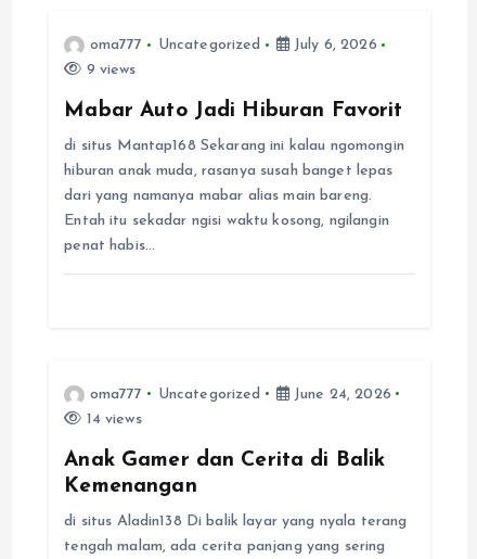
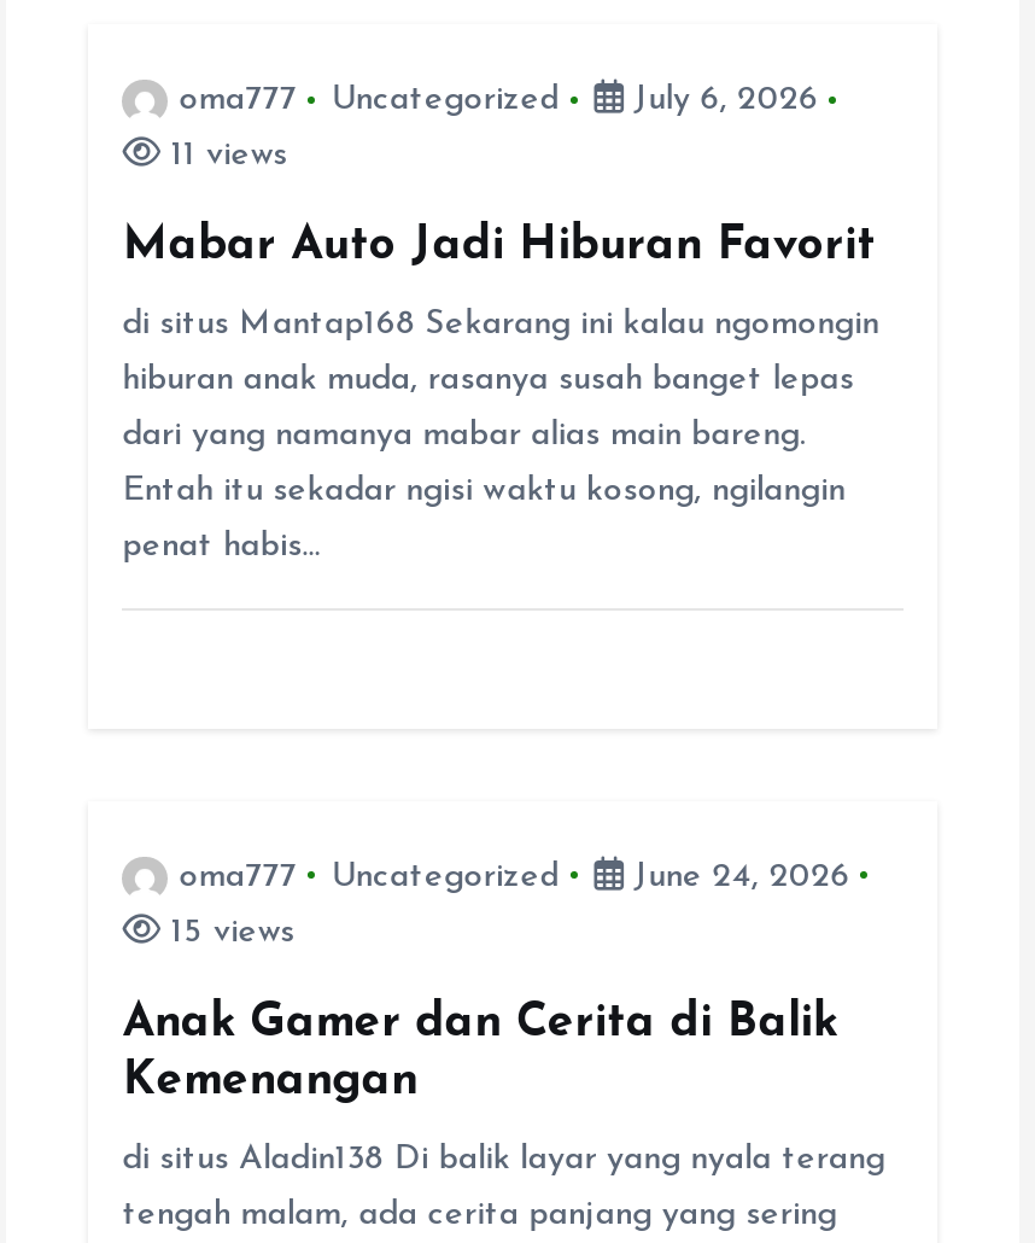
- 9 views
+ 11 views

- 14 views
+ 15 views
